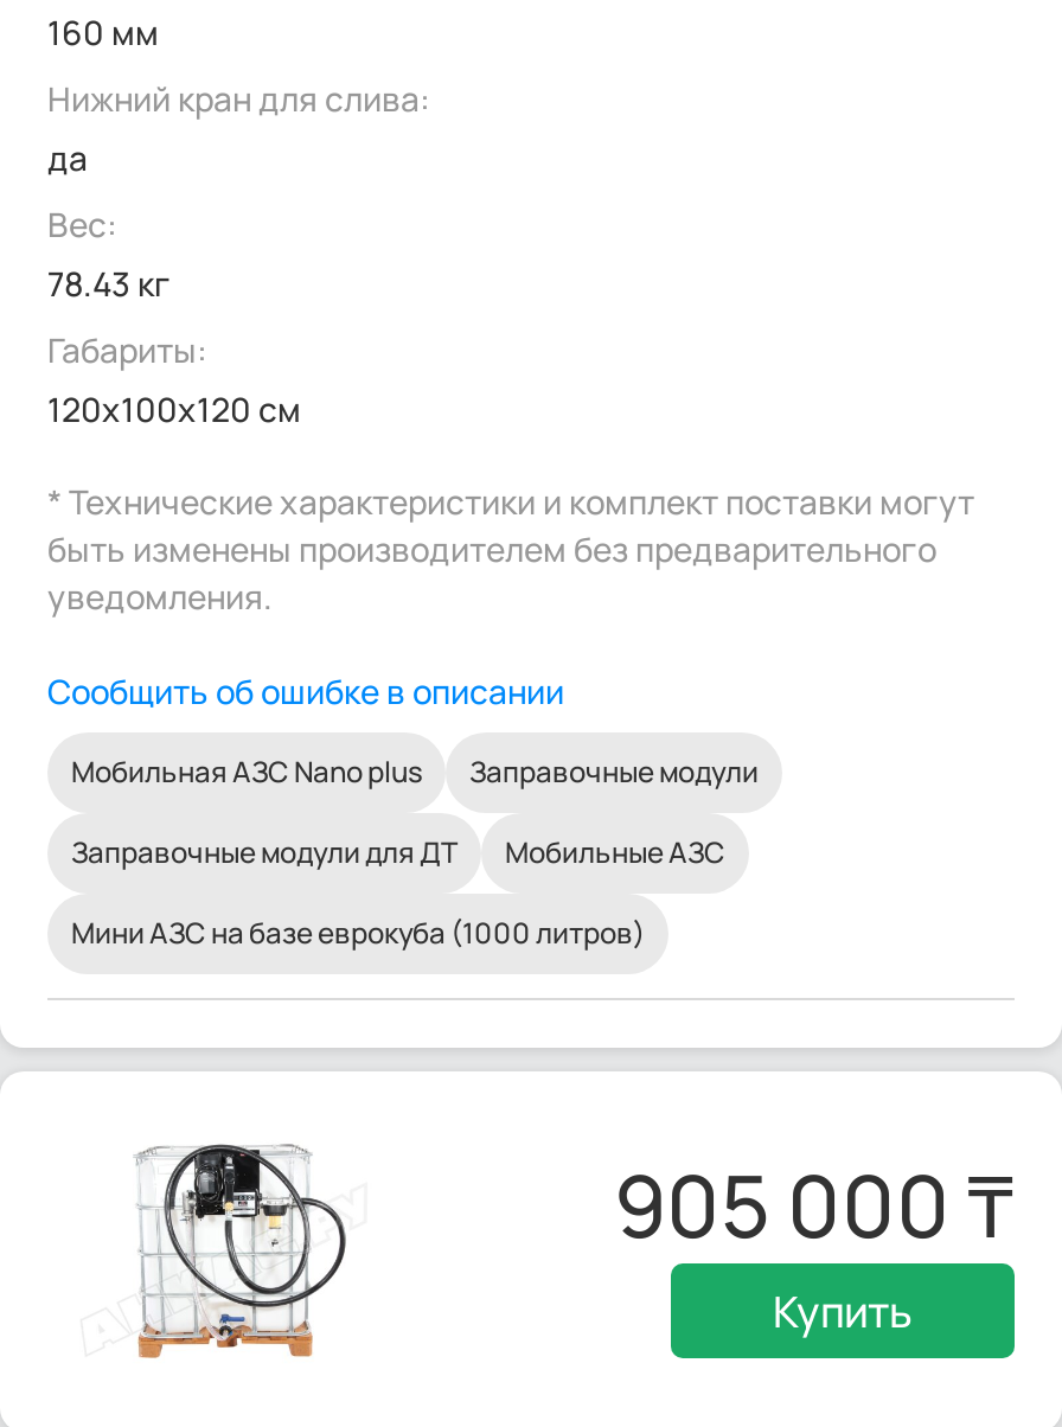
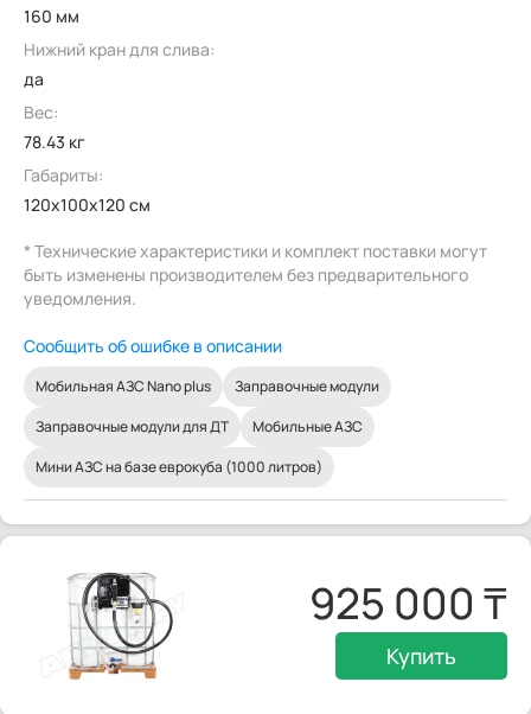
- 905 000
+ 925 000
